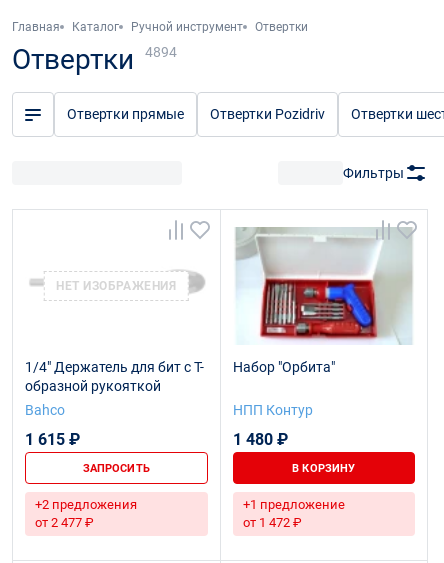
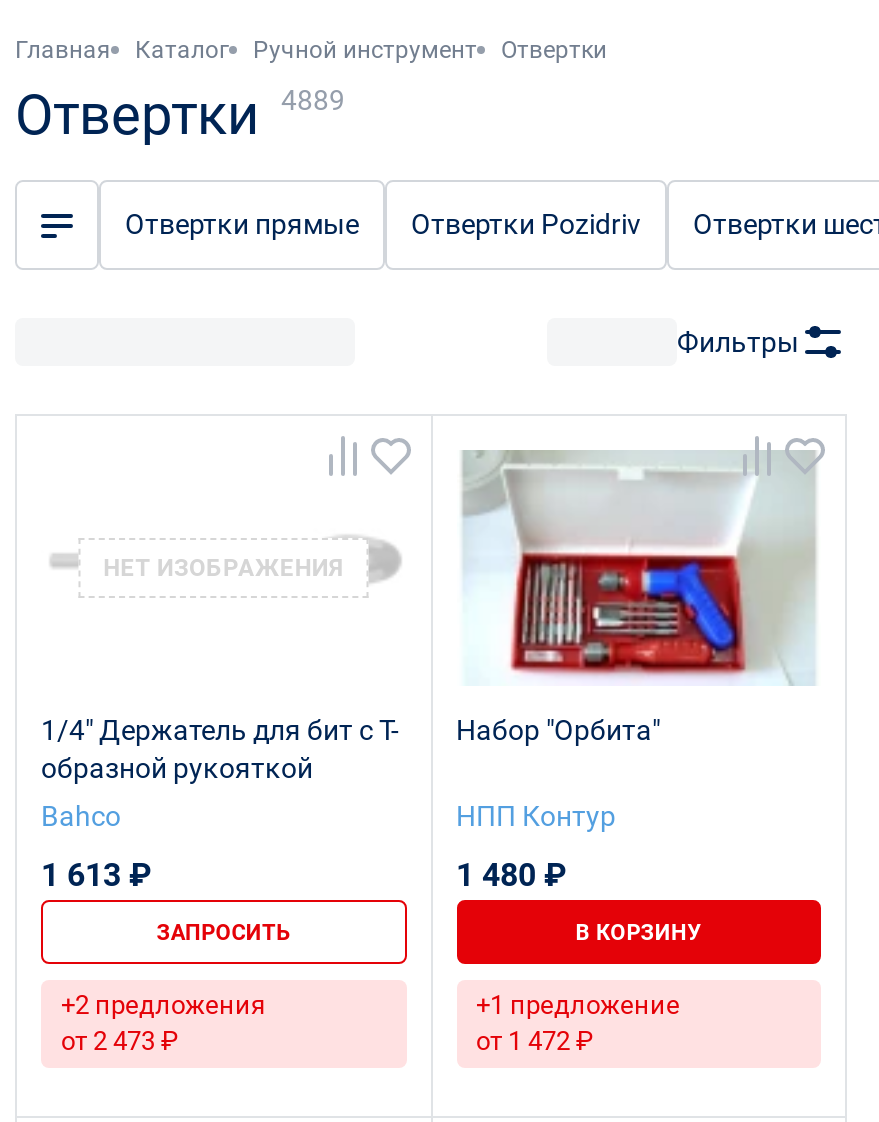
- Отвертки 4894
+ Отвертки 4889

- 1 615 ₽
+ 1 613 ₽

- от 2 477 ₽
+ от 2 473 ₽
